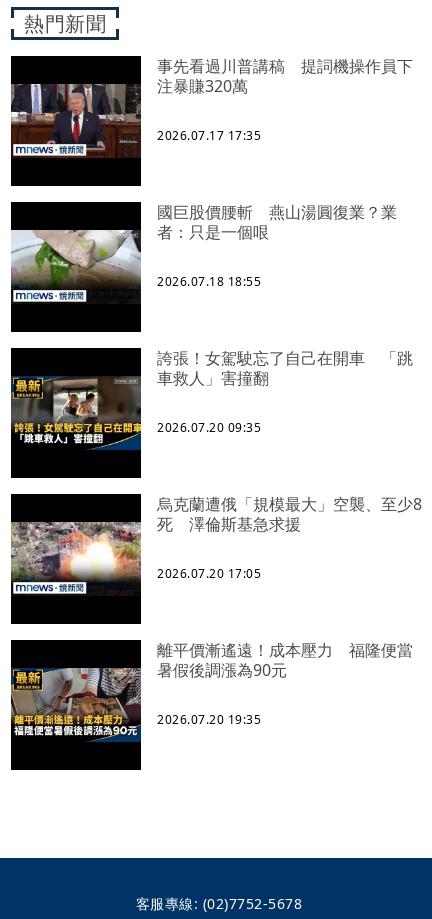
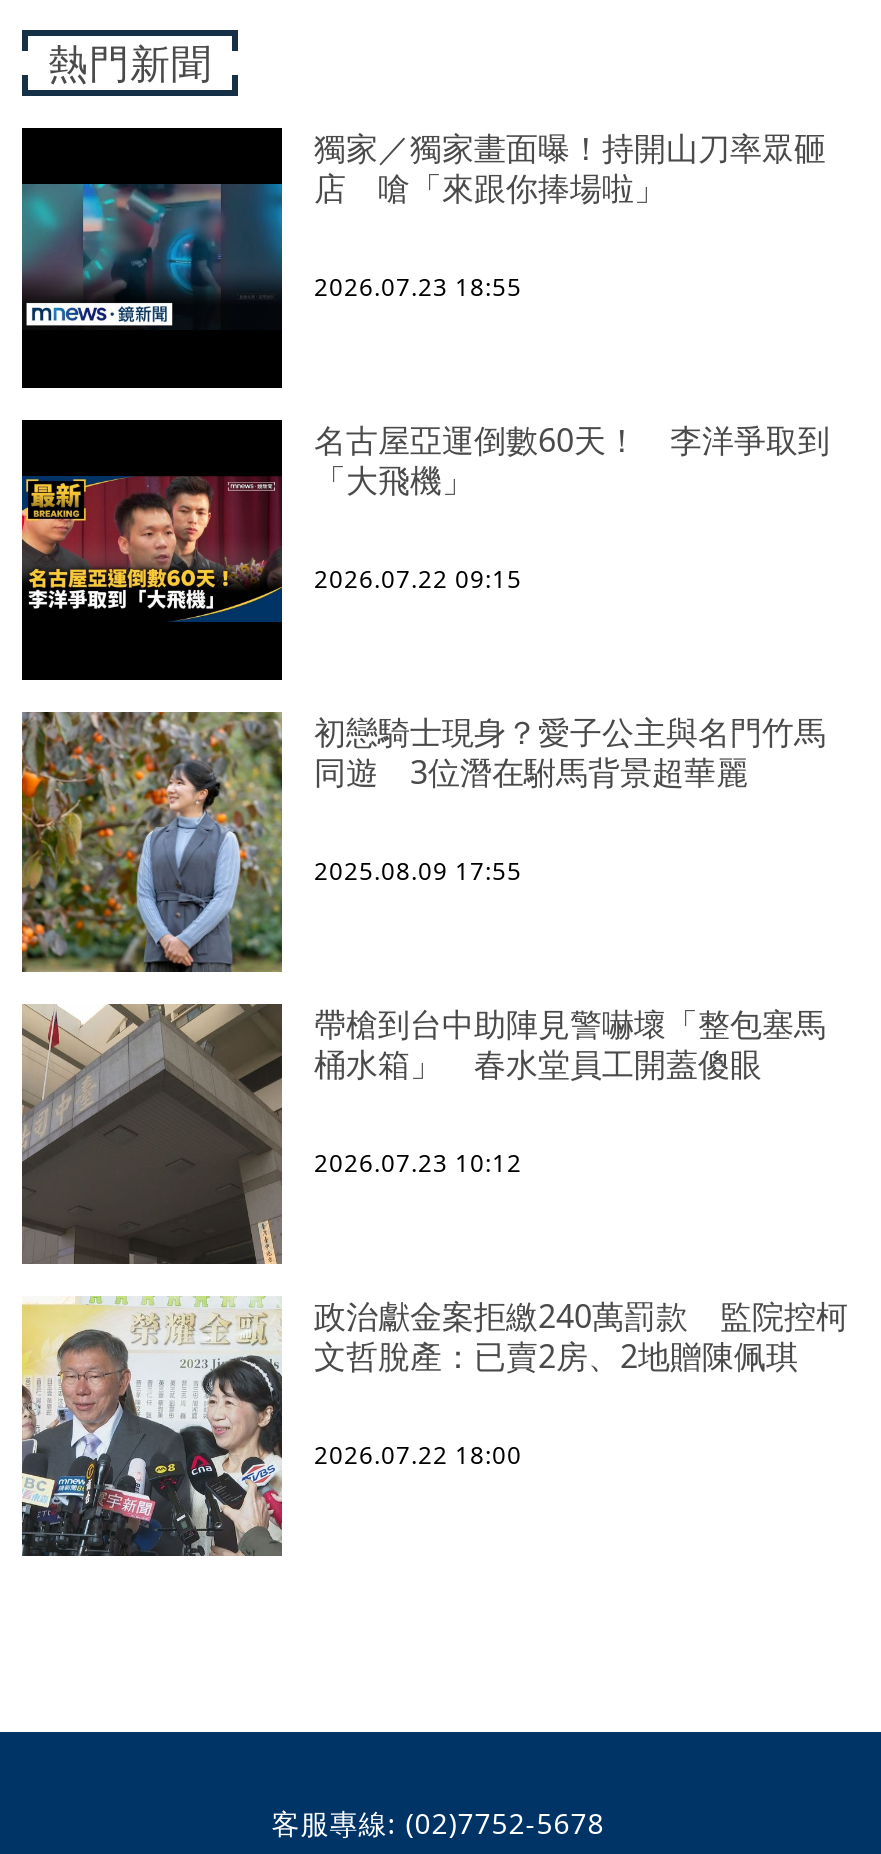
- [image]
- 事先看過川普講稿 提詞機操作員下
- 注暴賺320萬
+ [image]
+ 獨家／獨家畫面曝！持開山刀率眾砸
+ 店 嗆「來跟你捧場啦」

- 2026.07.17 17:35
+ 2026.07.23 18:55

- [image]
- 國巨股價腰斬 燕山湯圓復業？業
- 者：只是一個哏
+ [image]
+ 名古屋亞運倒數60天！ 李洋爭取到
+ 「大飛機」

- 2026.07.18 18:55
+ 2026.07.22 09:15

- [image]
- 誇張！女駕駛忘了自己在開車 「跳
- 車救人」害撞翻
+ [image]
+ 初戀騎士現身？愛子公主與名門竹馬
+ 同遊 3位潛在駙馬背景超華麗

- 2026.07.20 09:35
+ 2025.08.09 17:55

- [image]
- 烏克蘭遭俄「規模最大」空襲、至少8
- 死 澤倫斯基急求援
+ [image]
+ 帶槍到台中助陣見警嚇壞「整包塞馬
+ 桶水箱」 春水堂員工開蓋傻眼

- 2026.07.20 17:05
+ 2026.07.23 10:12

- [image]
- 離平價漸遙遠！成本壓力 福隆便當
- 暑假後調漲為90元
+ [image]
+ 政治獻金案拒繳240萬罰款 監院控柯
+ 文哲脫產：已賣2房、2地贈陳佩琪

- 2026.07.20 19:35
+ 2026.07.22 18:00
